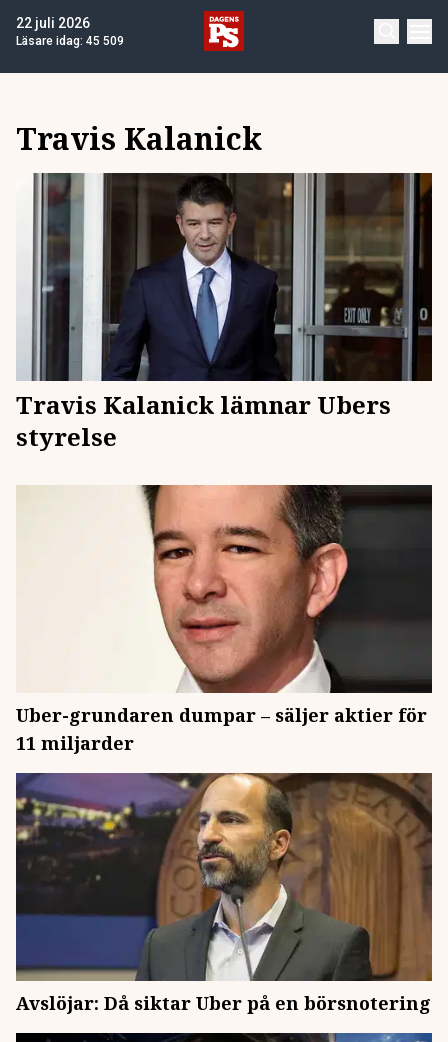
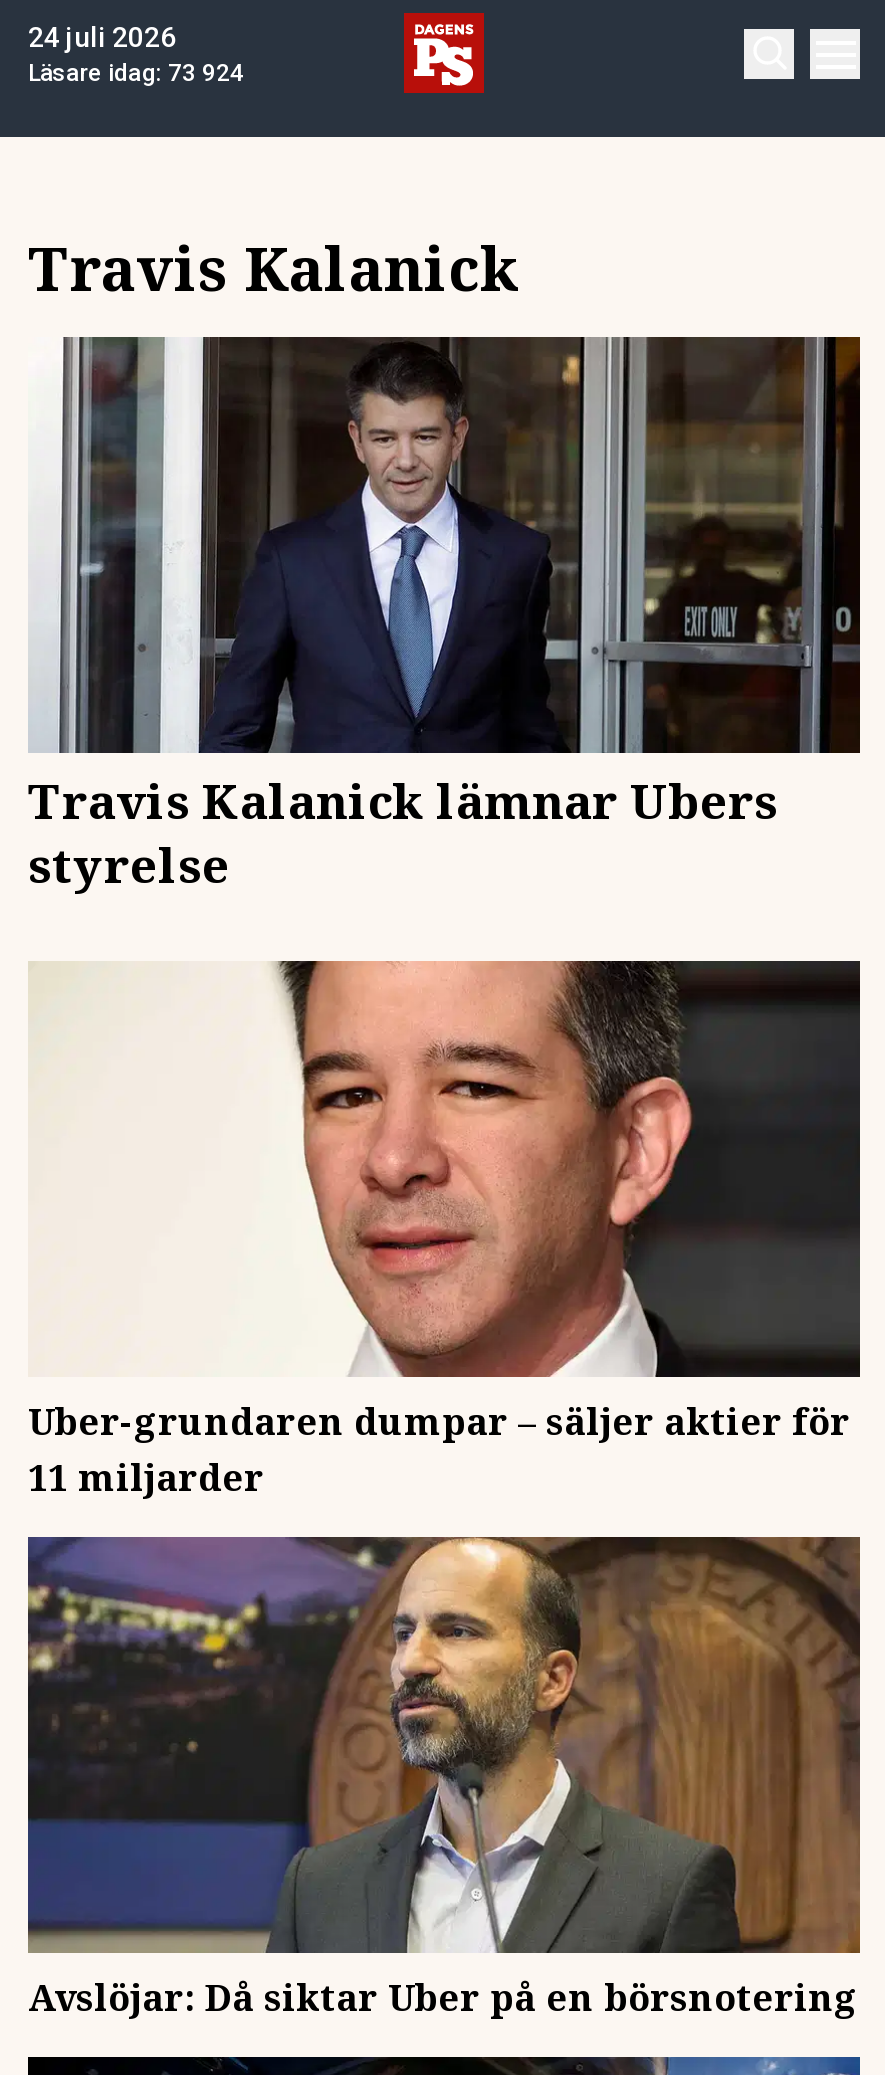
- 22 juli 2026
+ 24 juli 2026

- Läsare idag: 45 509
+ Läsare idag: 73 924
